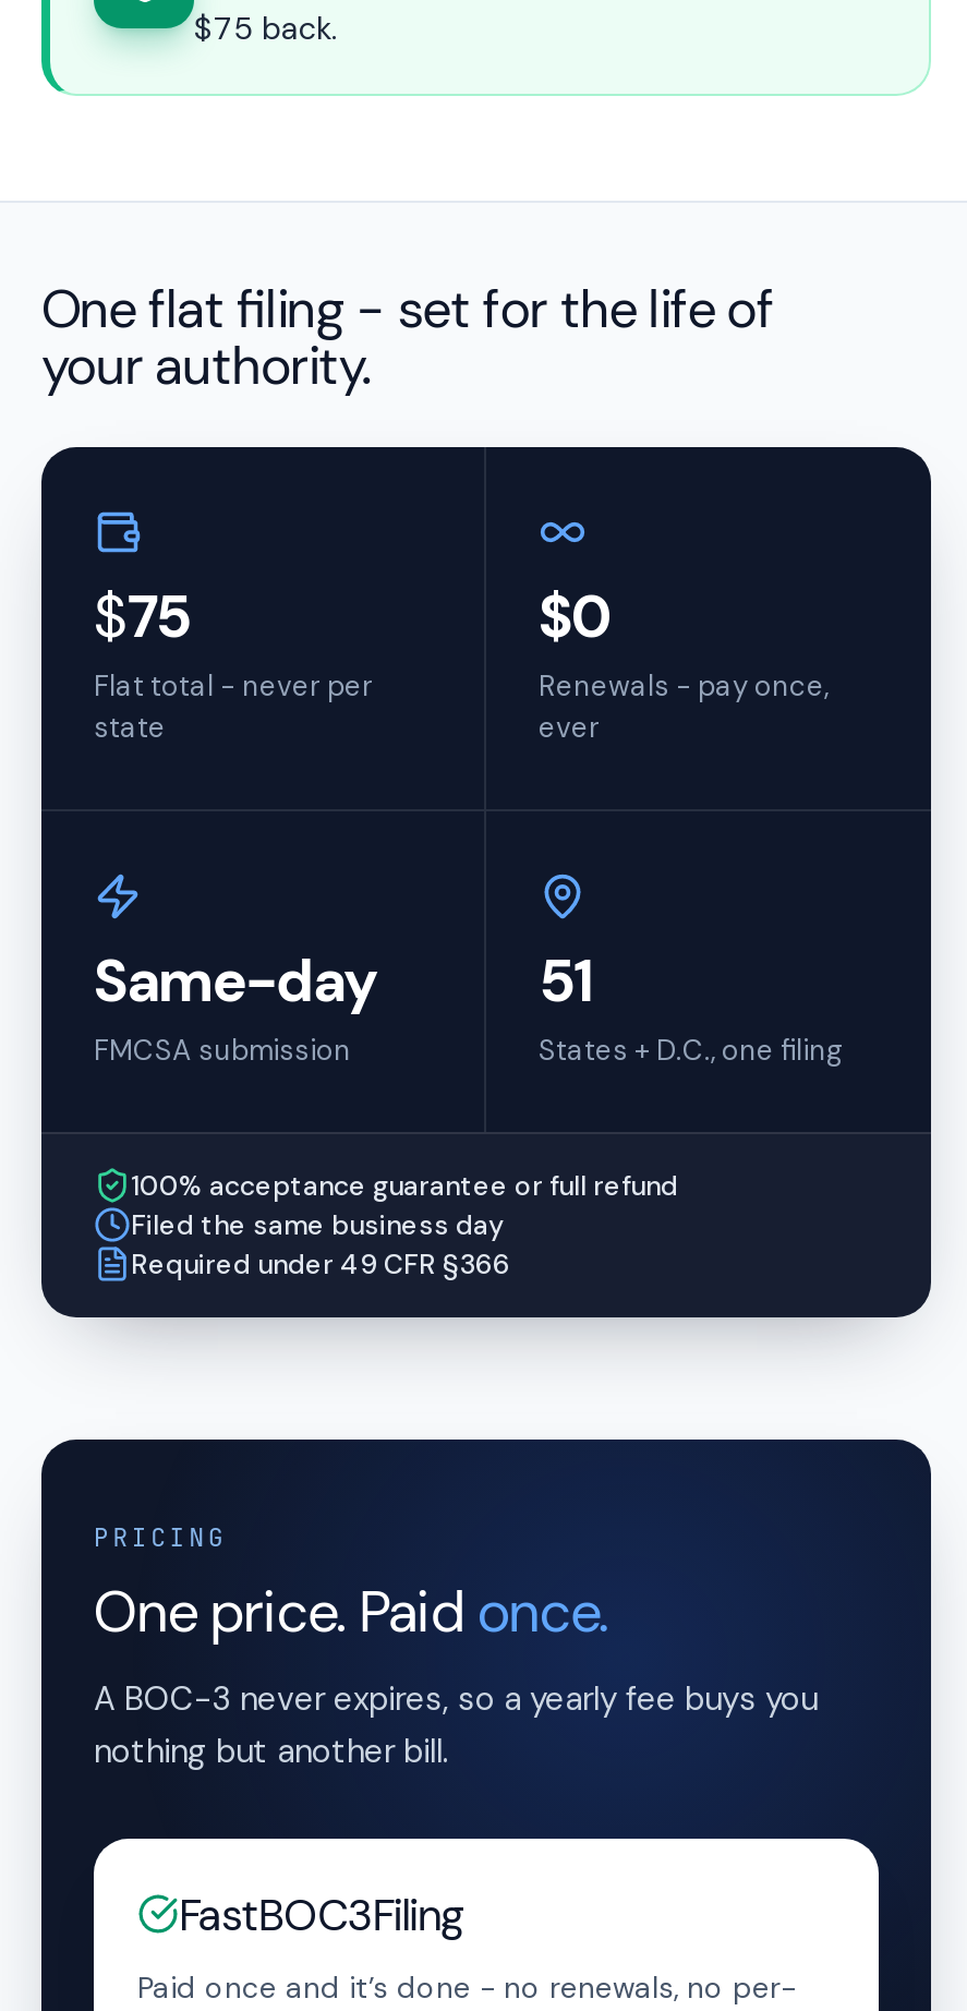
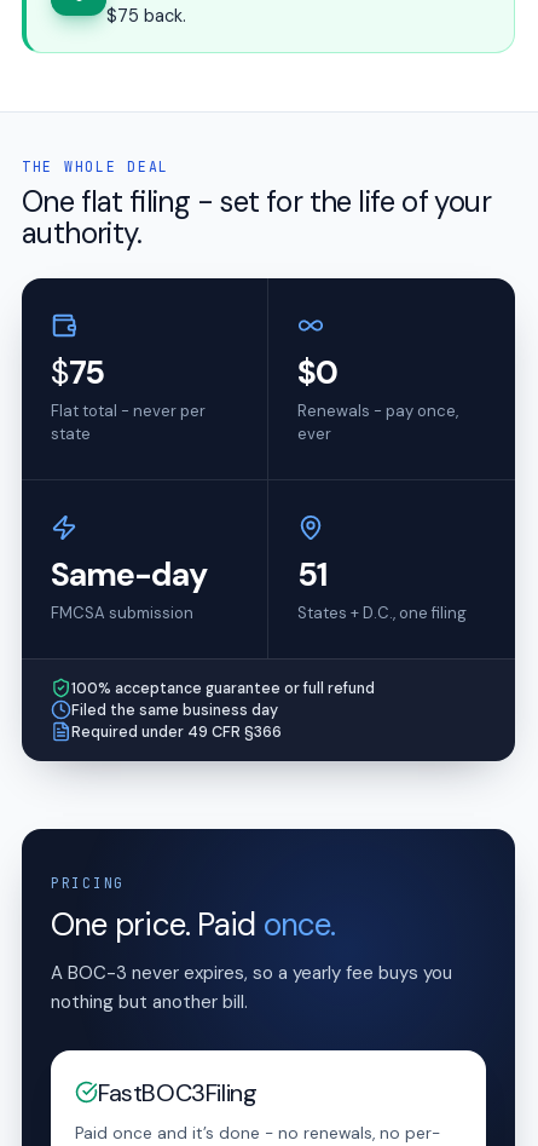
- One flat filing - set for the life of
- your authority.
+ THE WHOLE DEAL
+ One flat filing - set for the life of your
+ authority.
